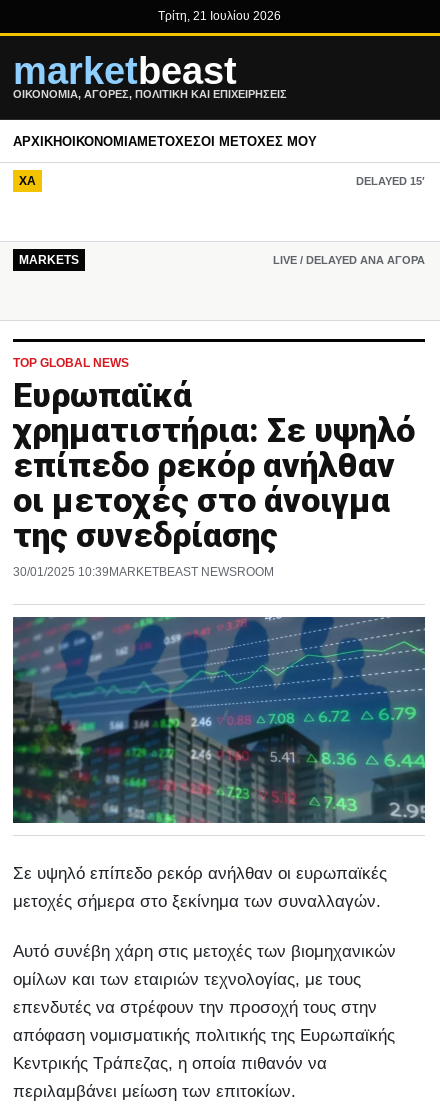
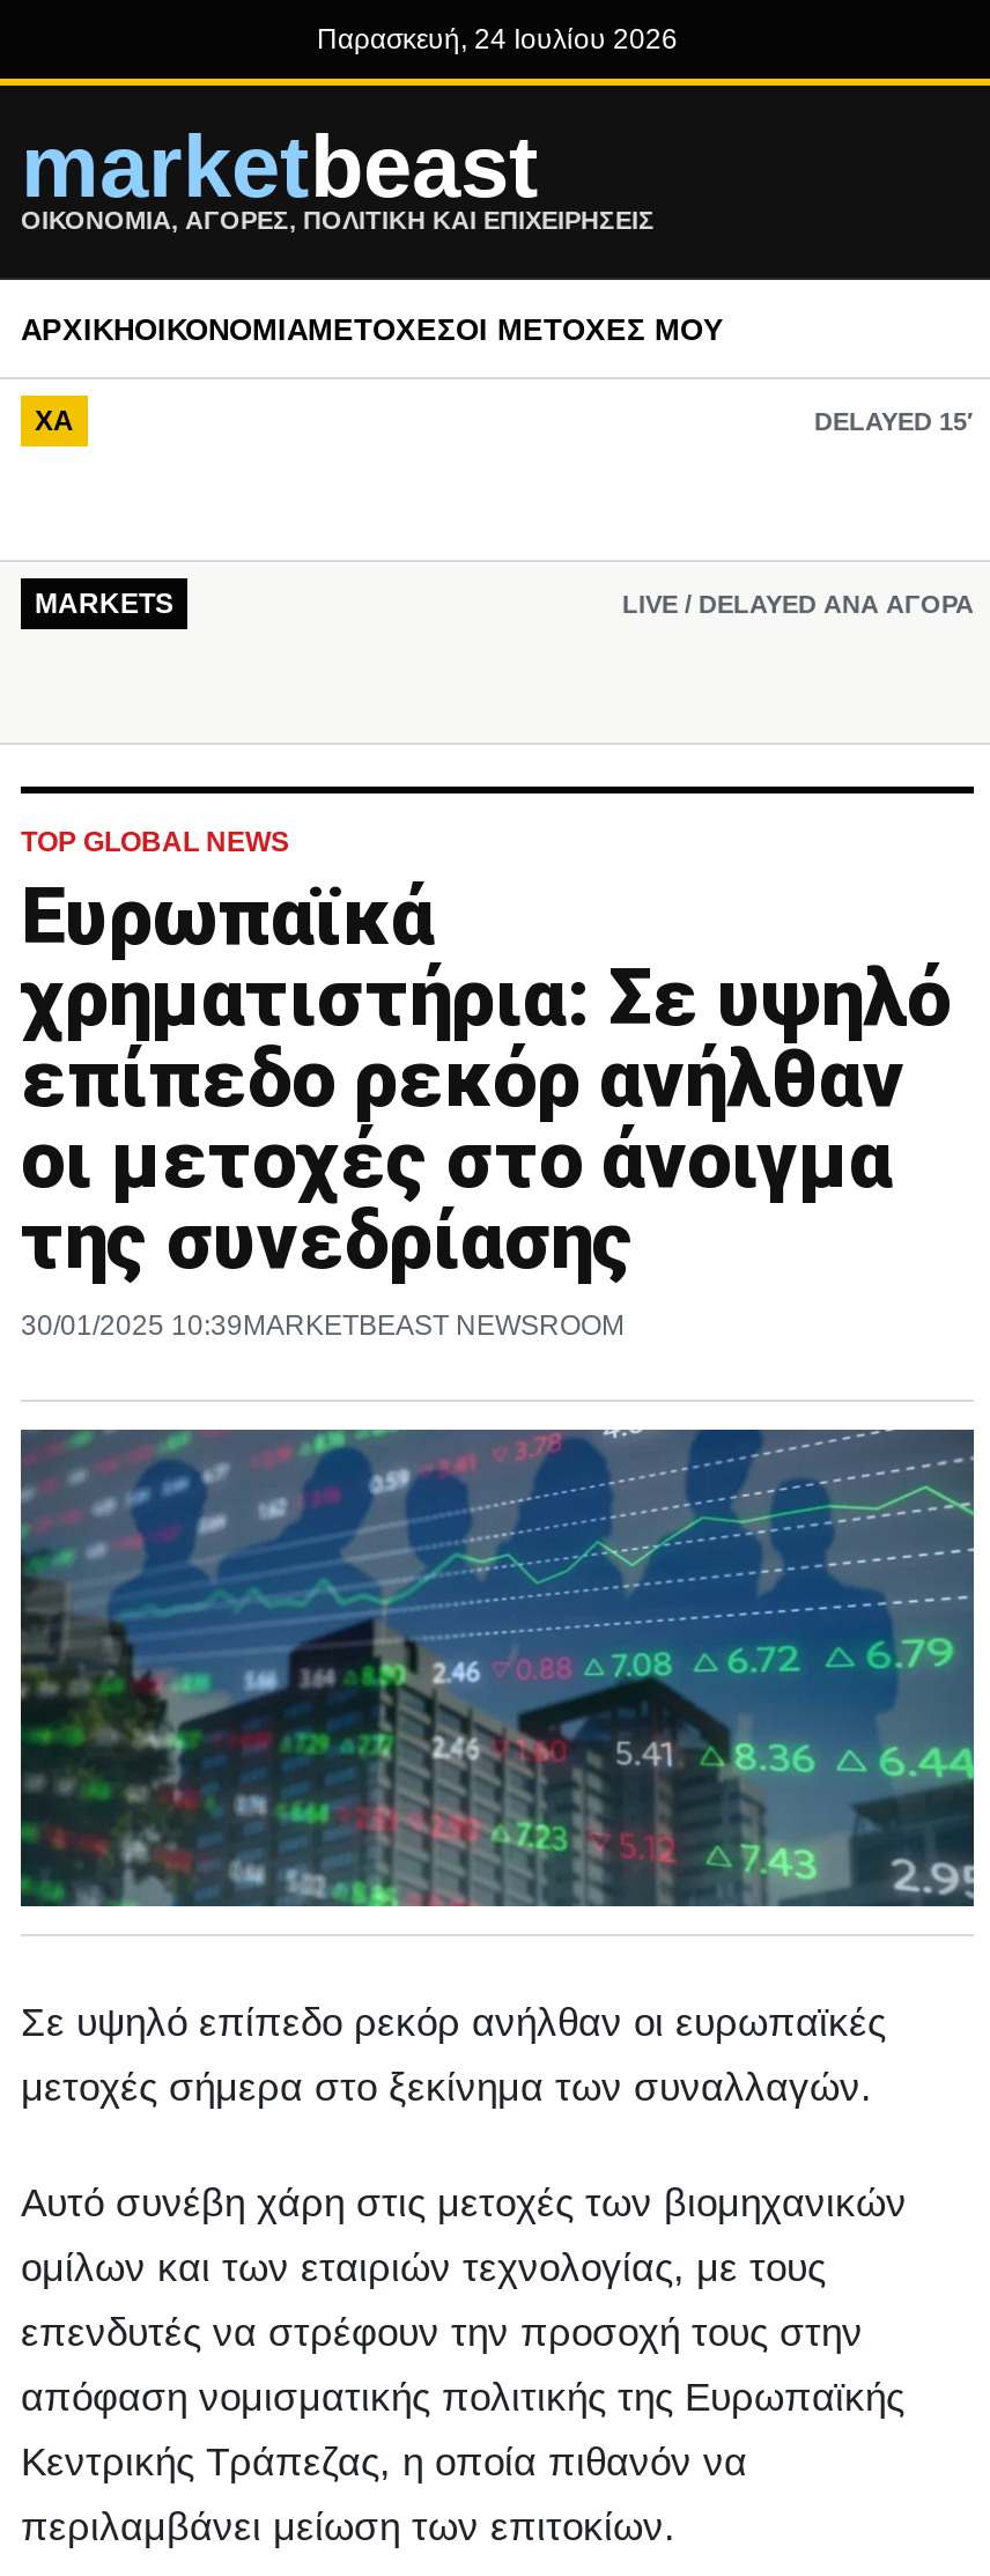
- Τρίτη, 21 Ιουλίου 2026
+ Παρασκευή, 24 Ιουλίου 2026
